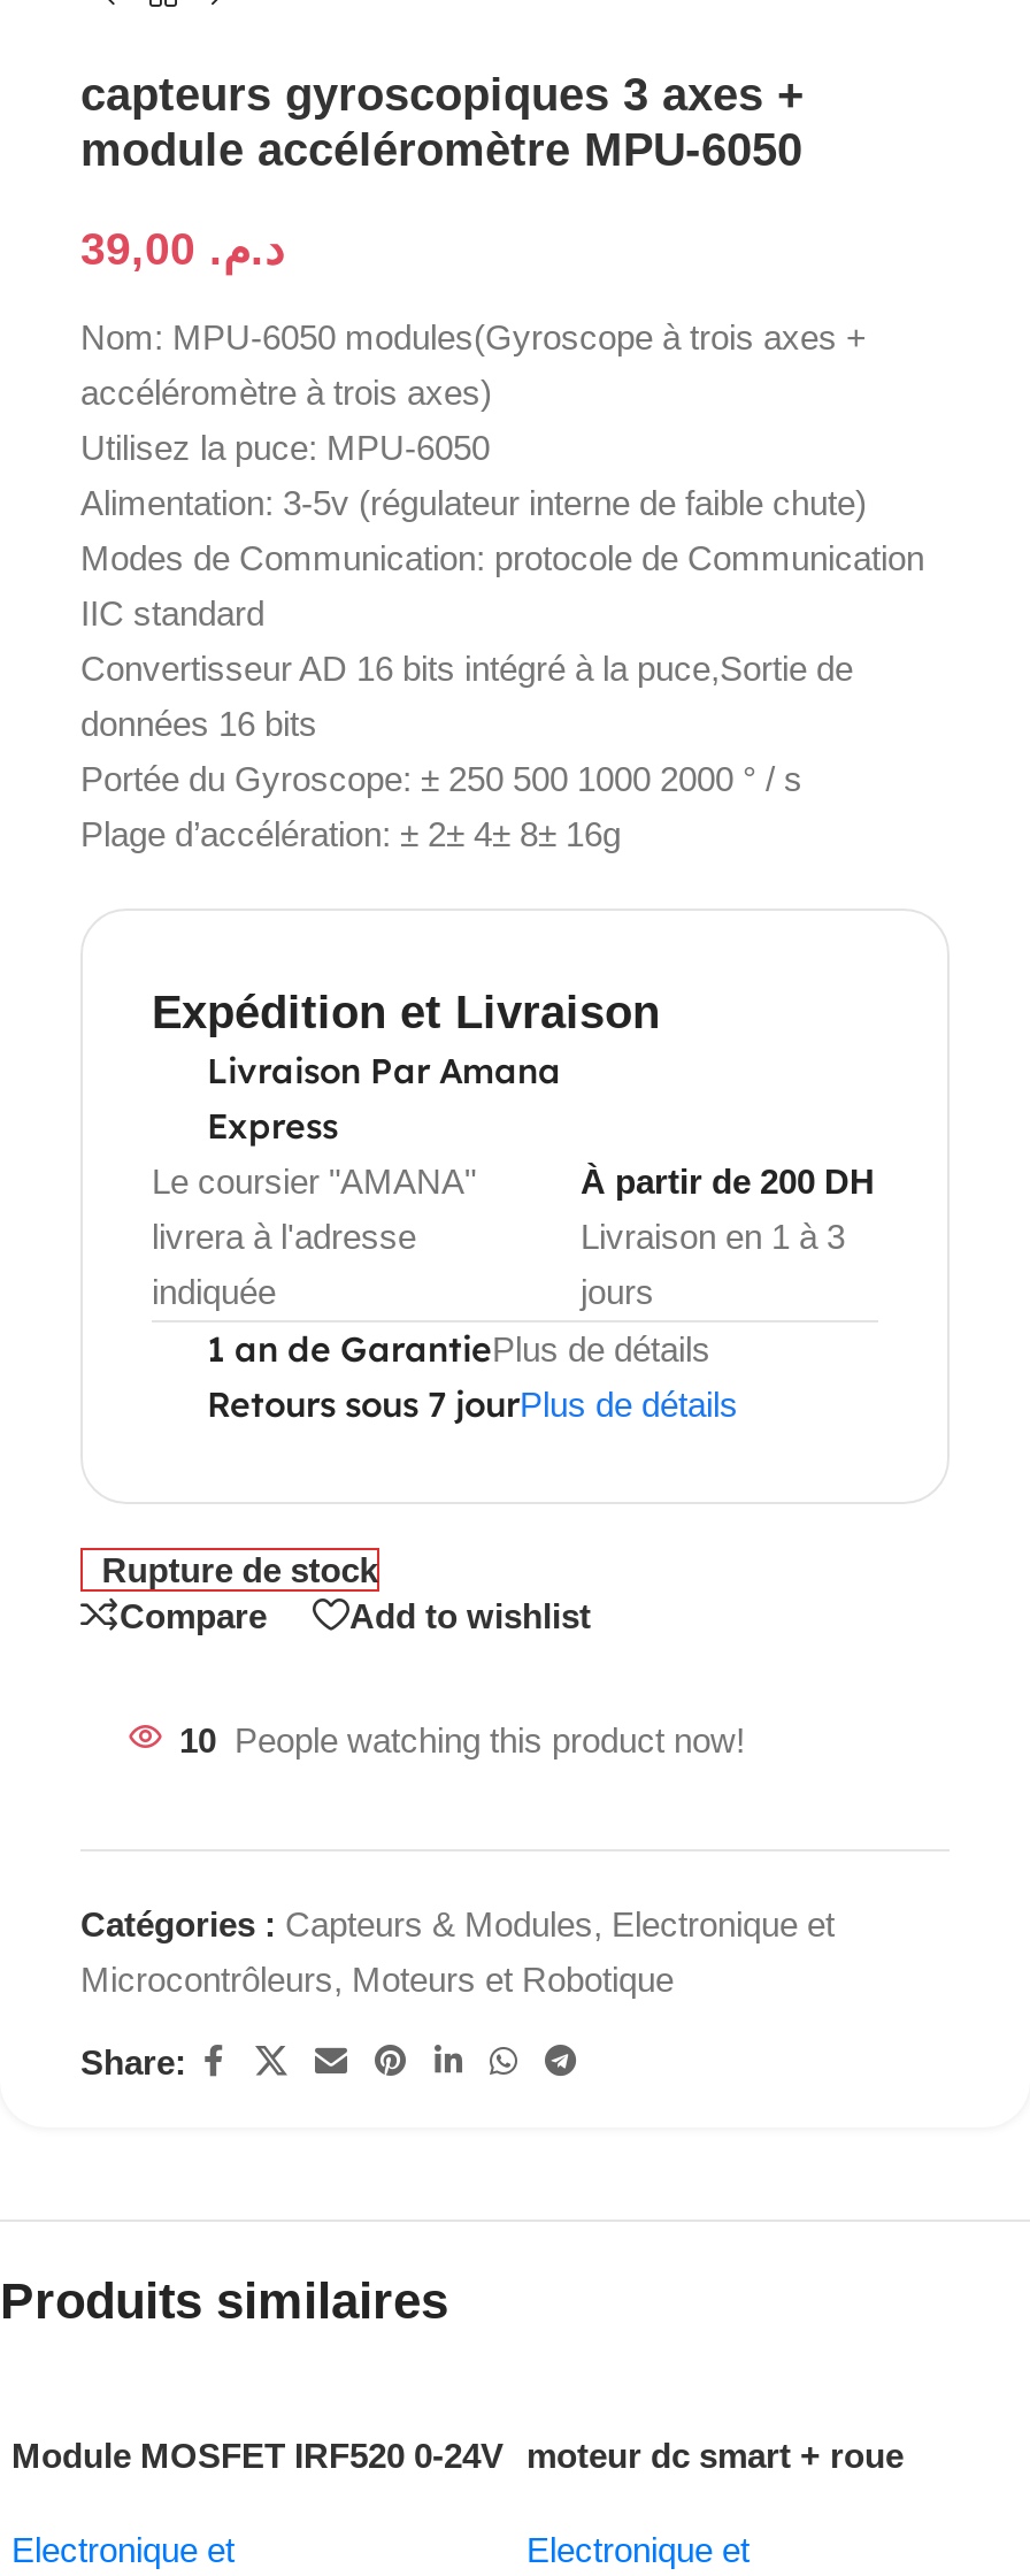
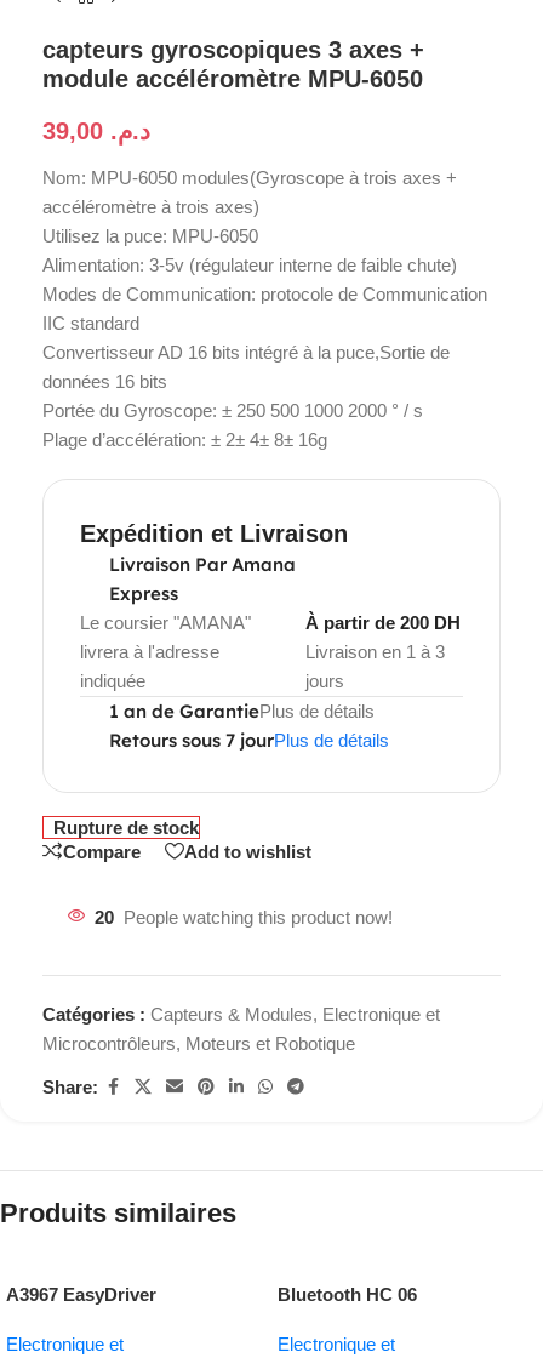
- 10 People watching this product now!
+ 20 People watching this product now!

- Module MOSFET IRF520 0-24V
+ A3967 EasyDriver

- moteur dc smart + roue
+ Bluetooth HC 06
